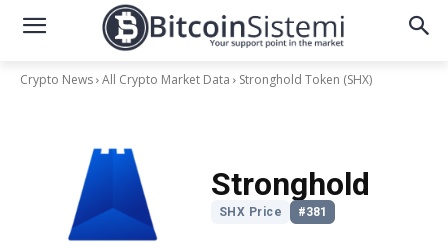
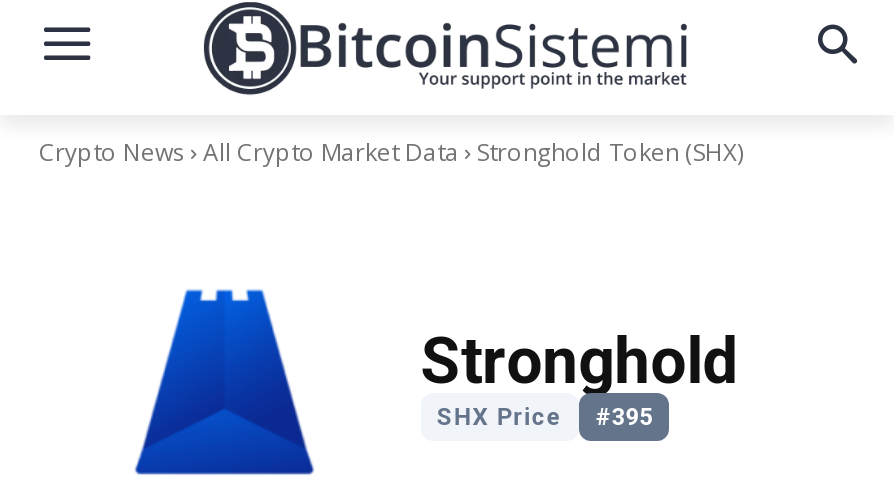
- SHX Price #381
+ SHX Price #395
